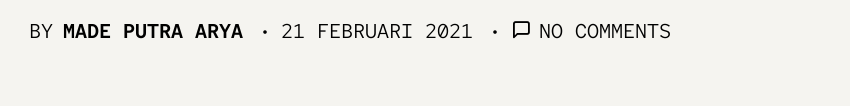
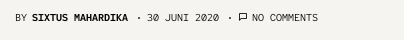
- BY MADE PUTRA ARYA
- 21 FEBRUARI 2021
+ BY SIXTUS MAHARDIKA
+ 30 JUNI 2020
